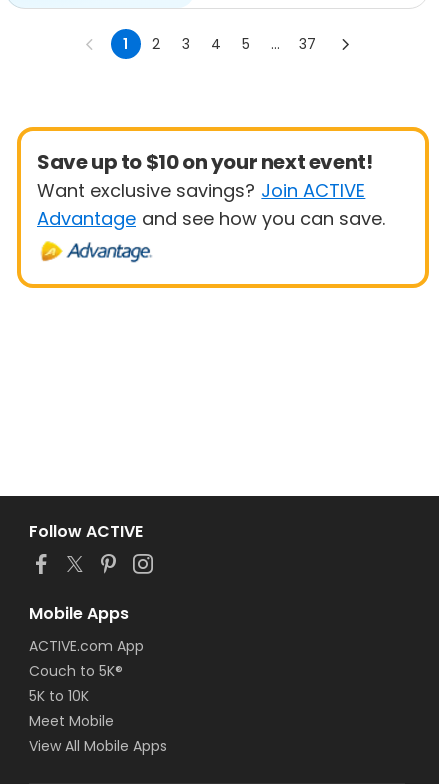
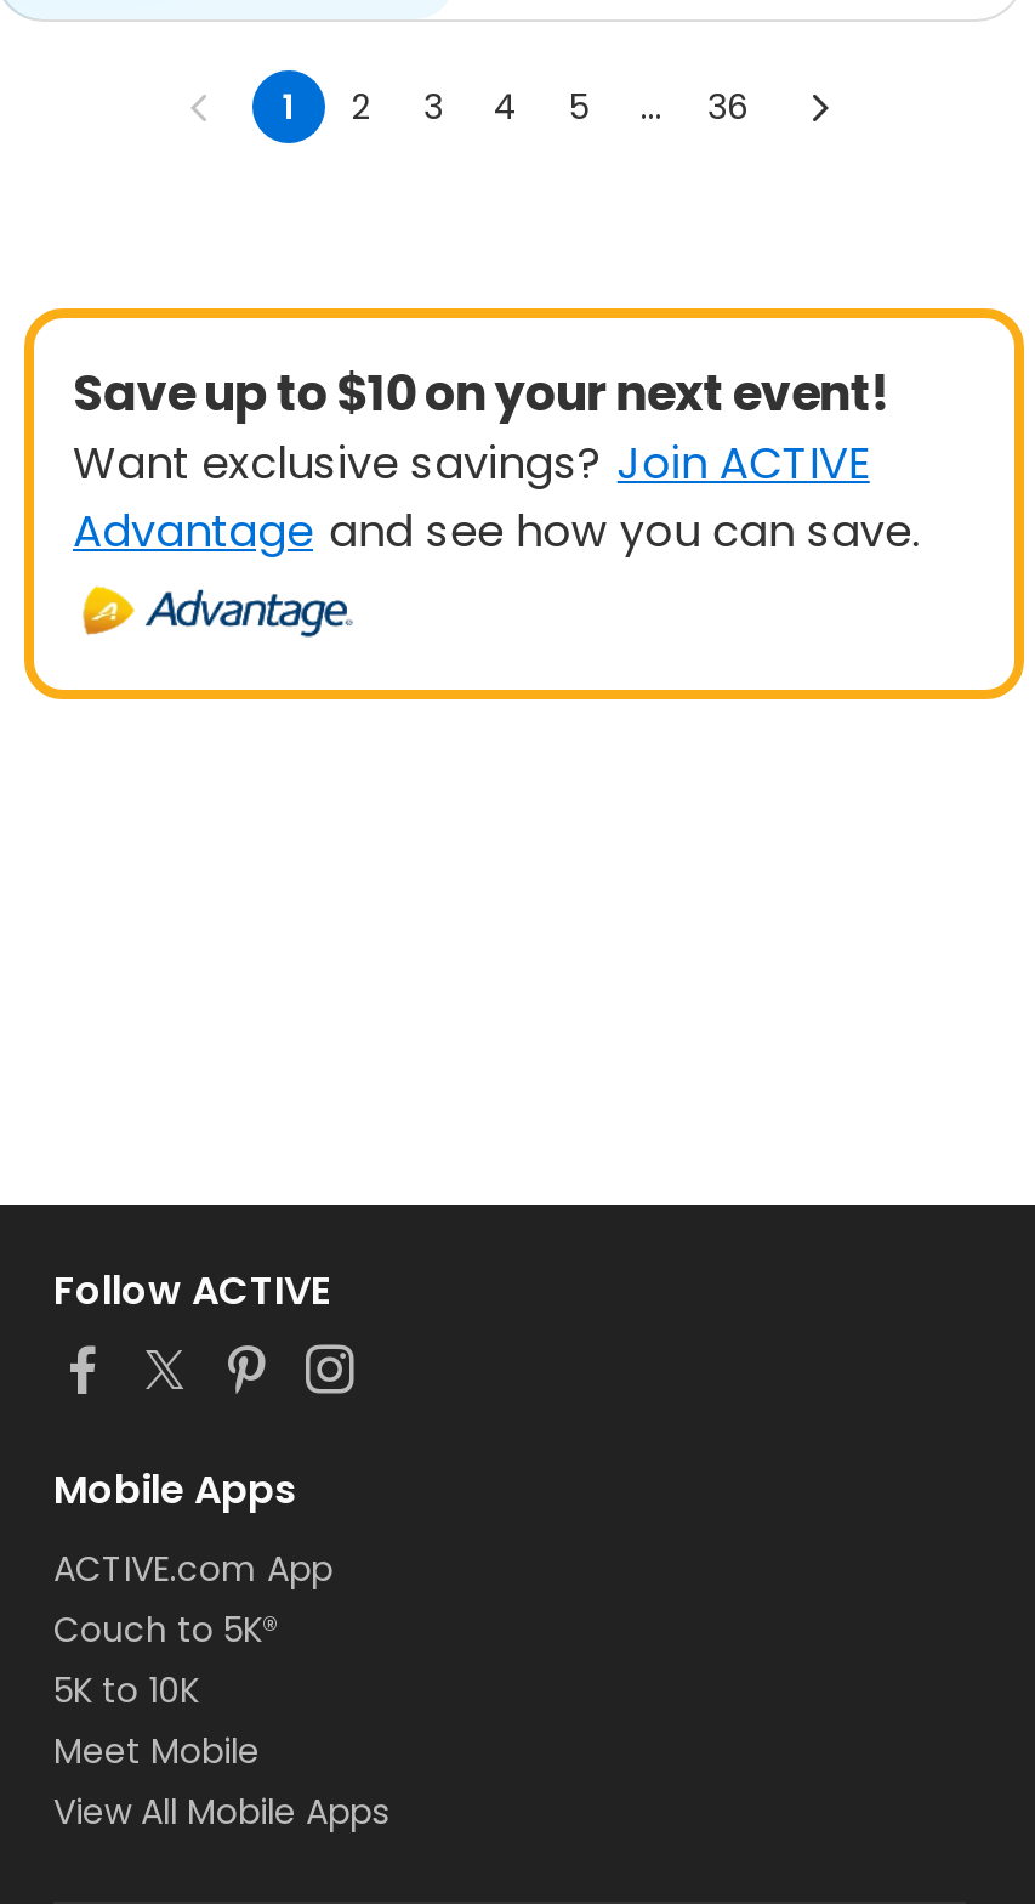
- 37
+ 36
